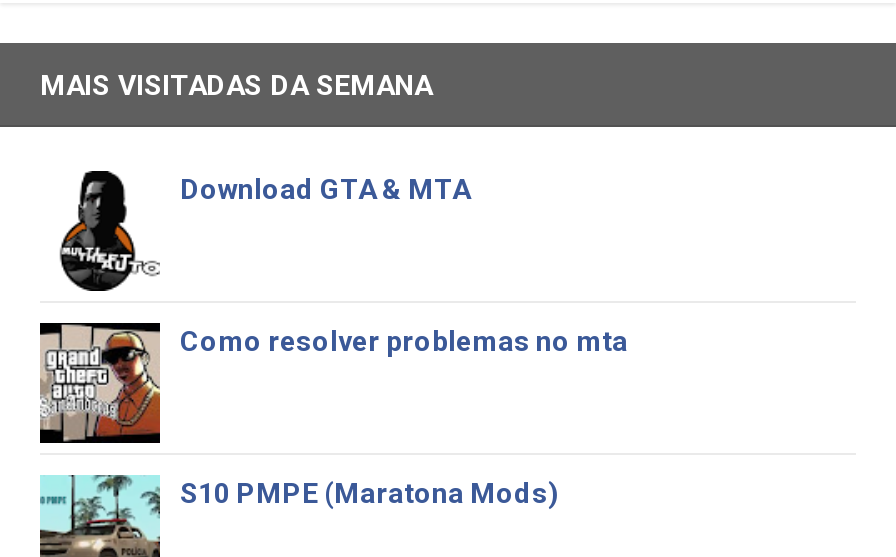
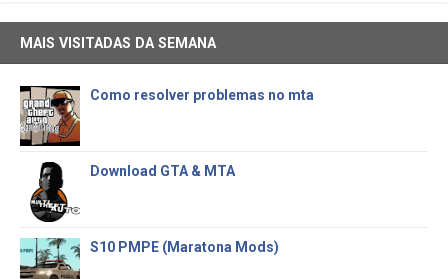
moved down: [image] | Download GTA & MTA

moved up: [image] | Como resolver problemas no mta
